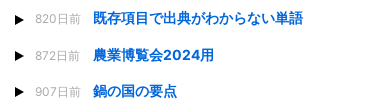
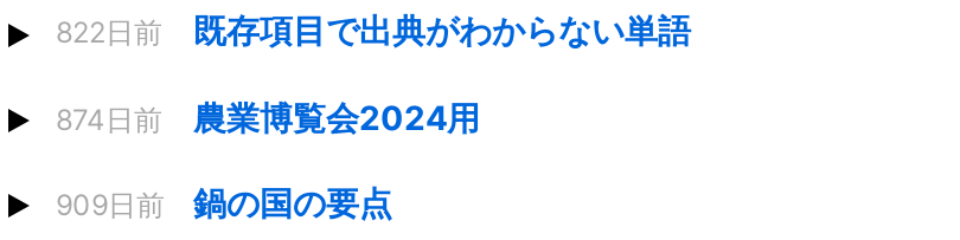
- 820日前 既存項目で出典がわからない単語
+ 822日前 既存項目で出典がわからない単語

- 872日前 農業博覧会2024用
+ 874日前 農業博覧会2024用

- 907日前 鍋の国の要点
+ 909日前 鍋の国の要点
